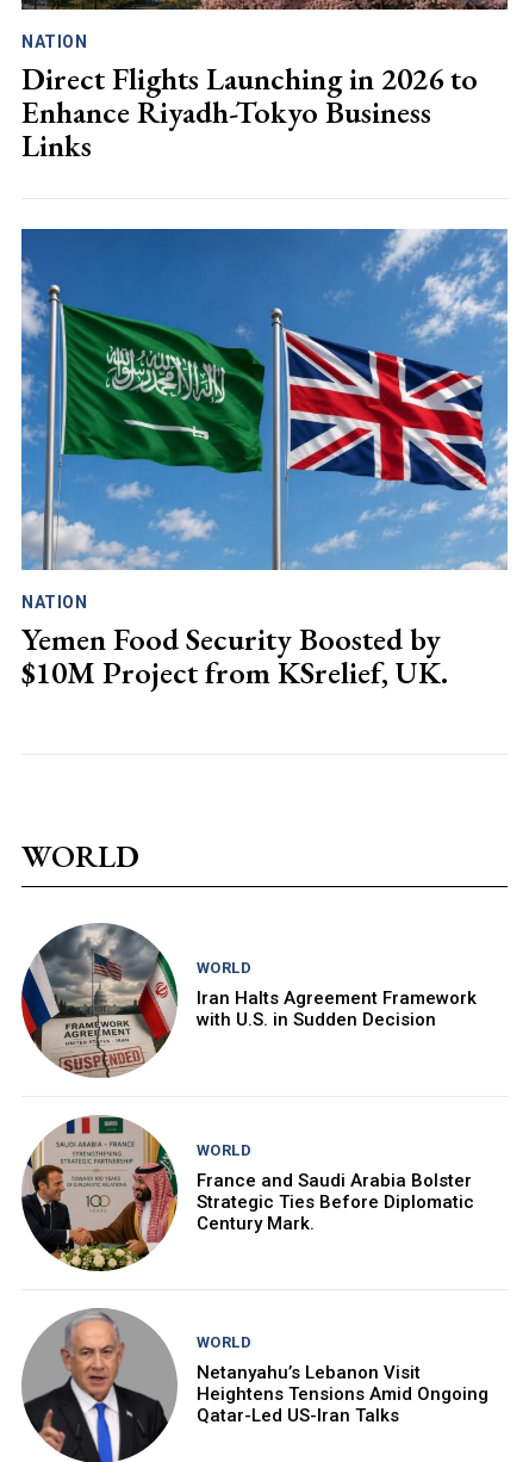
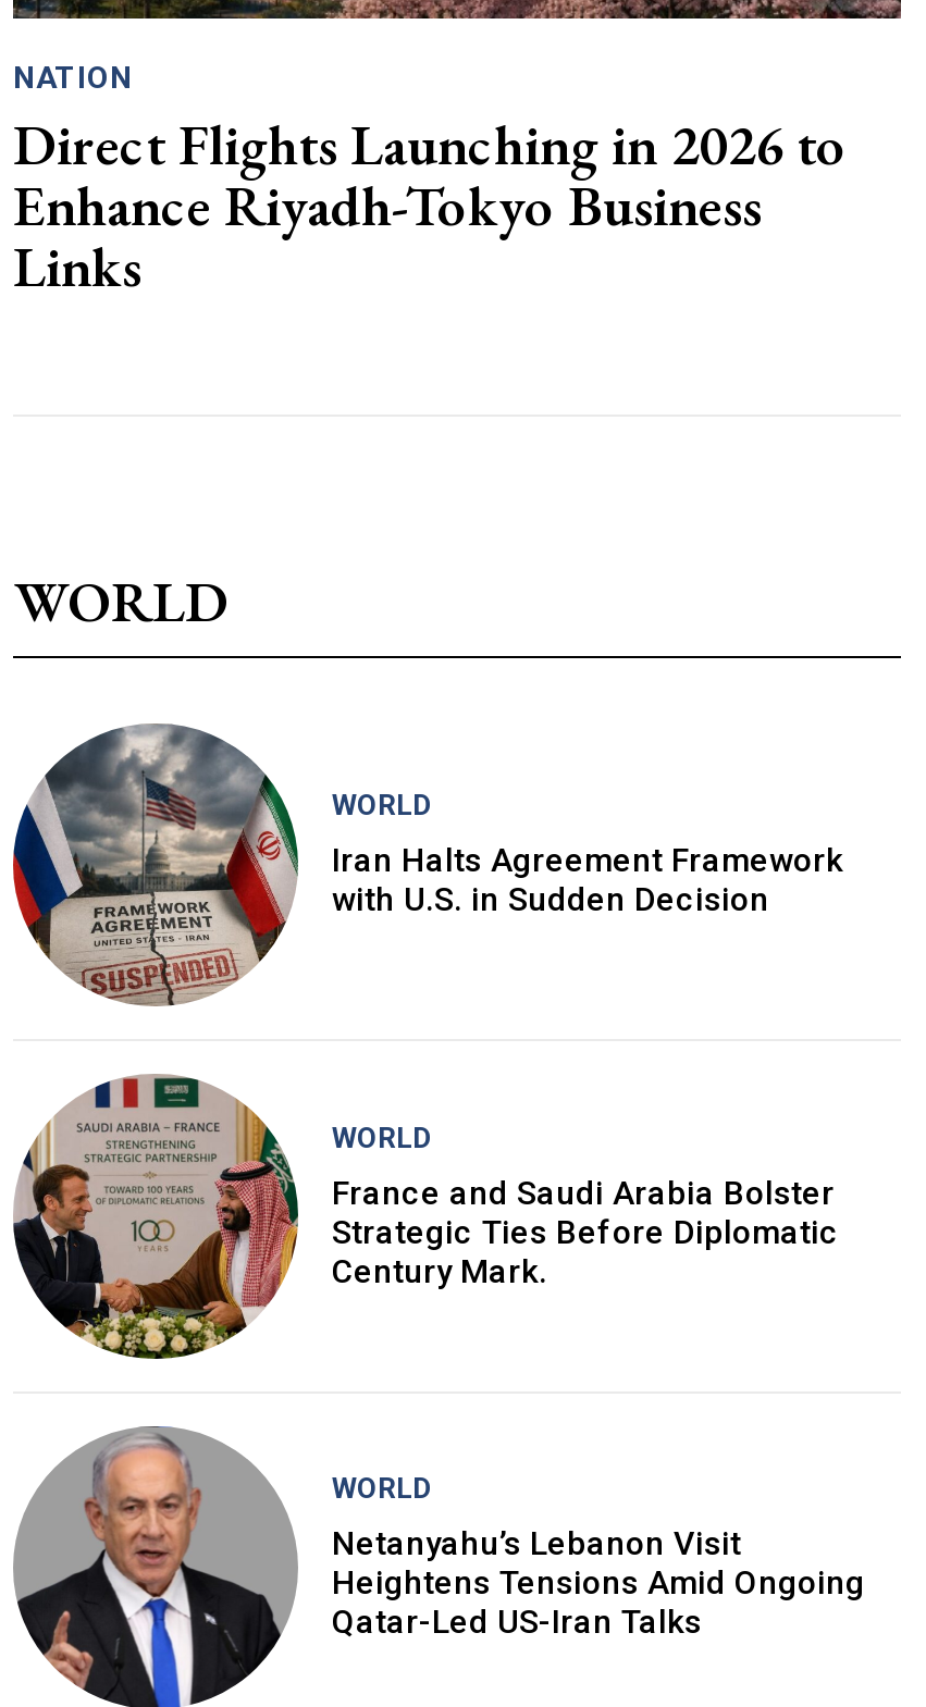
- [image]
- NATION
- Yemen Food Security Boosted by
- $10M Project from KSrelief, UK.
